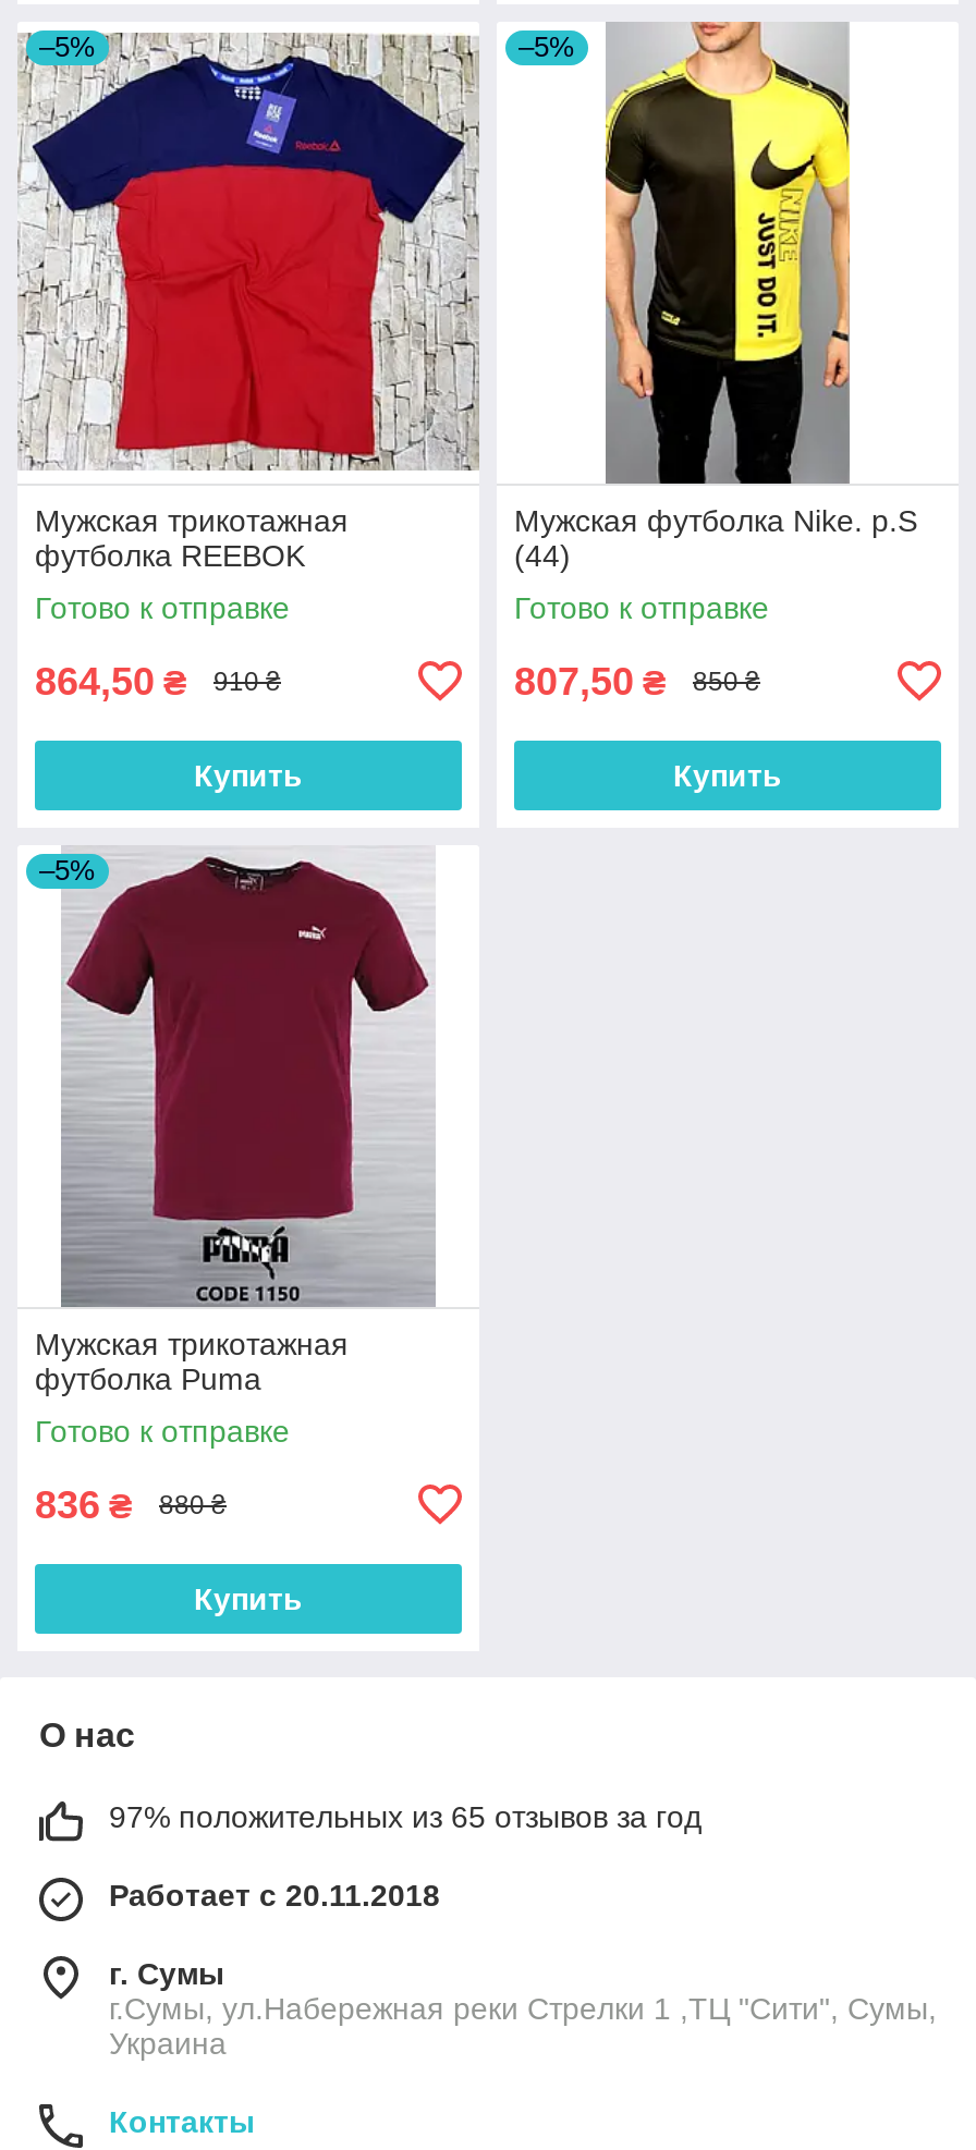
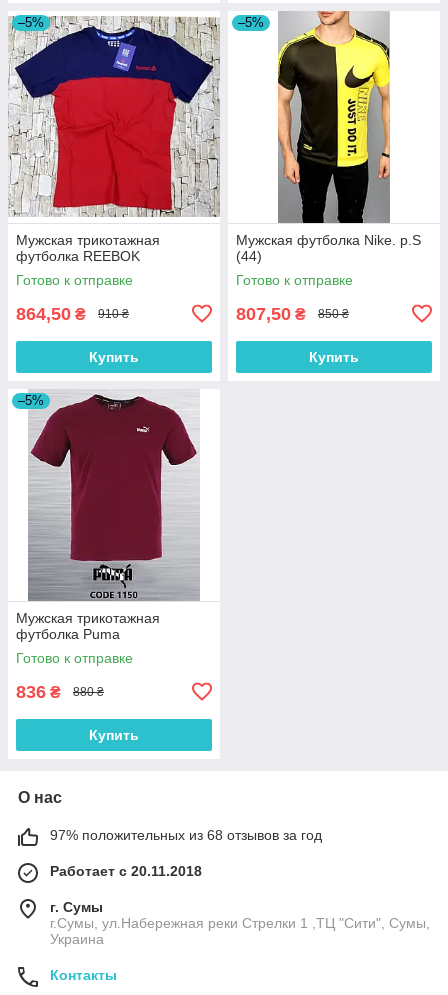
- 97% положительных из 65 отзывов за год
+ 97% положительных из 68 отзывов за год
